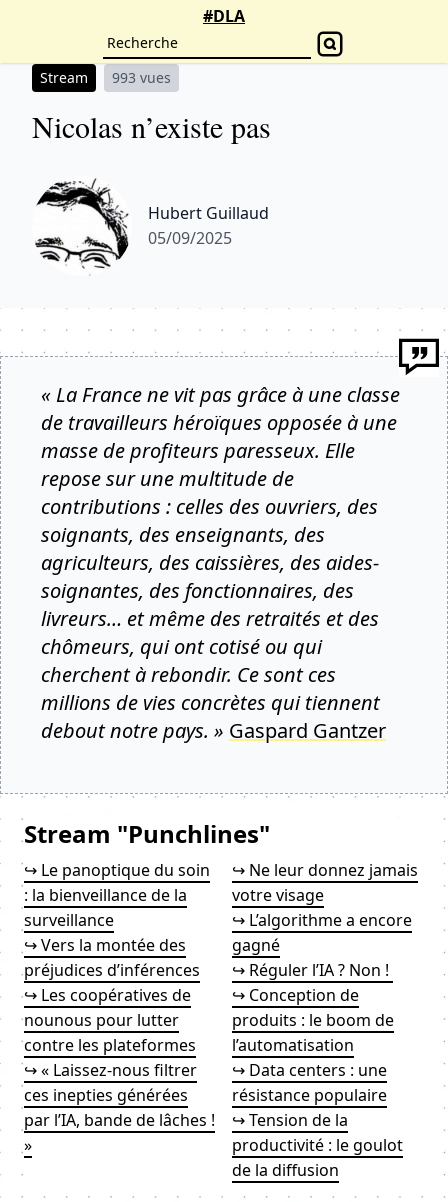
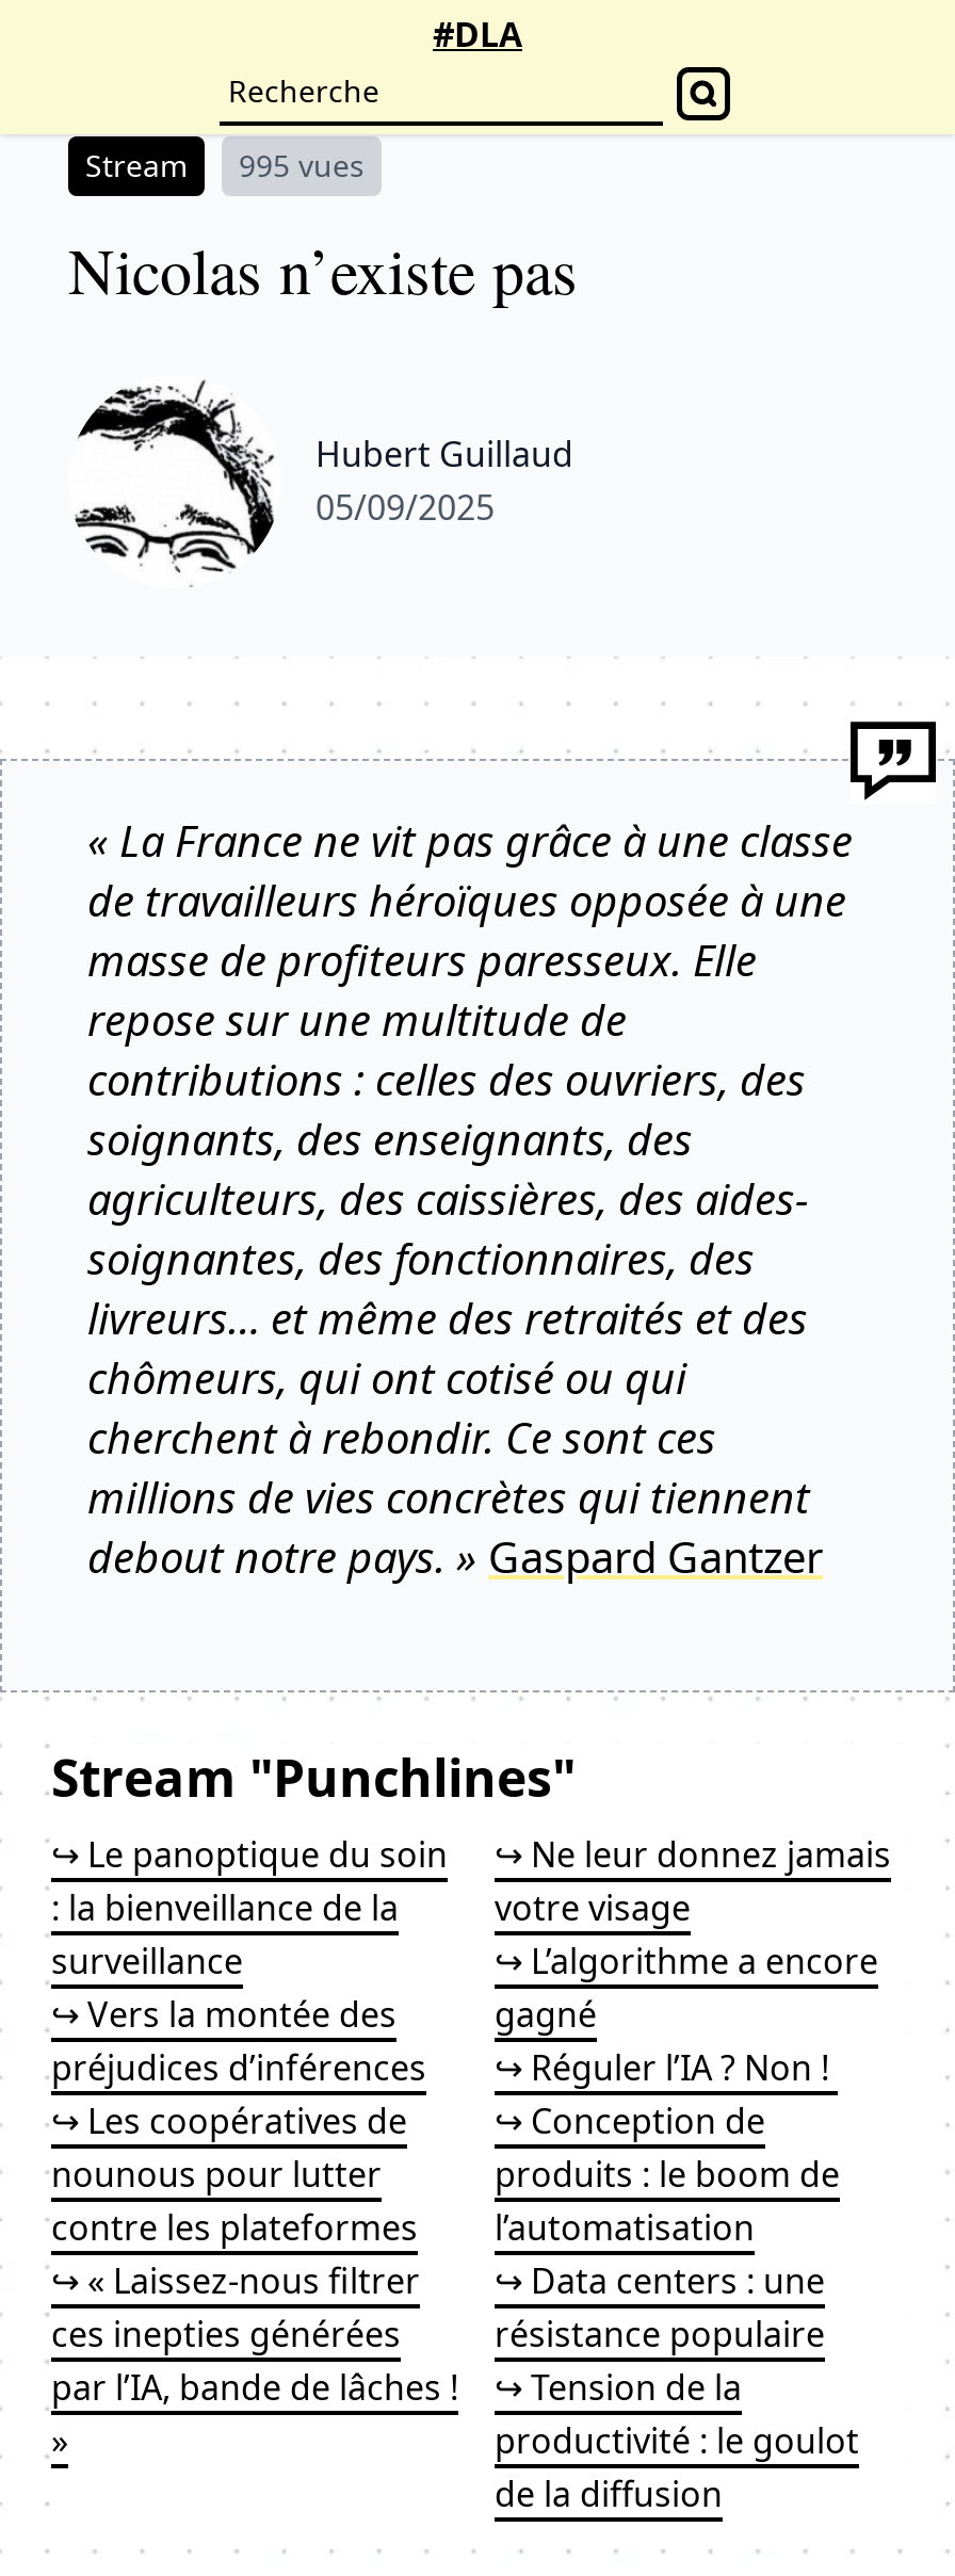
- Stream 993 vues
+ Stream 995 vues
